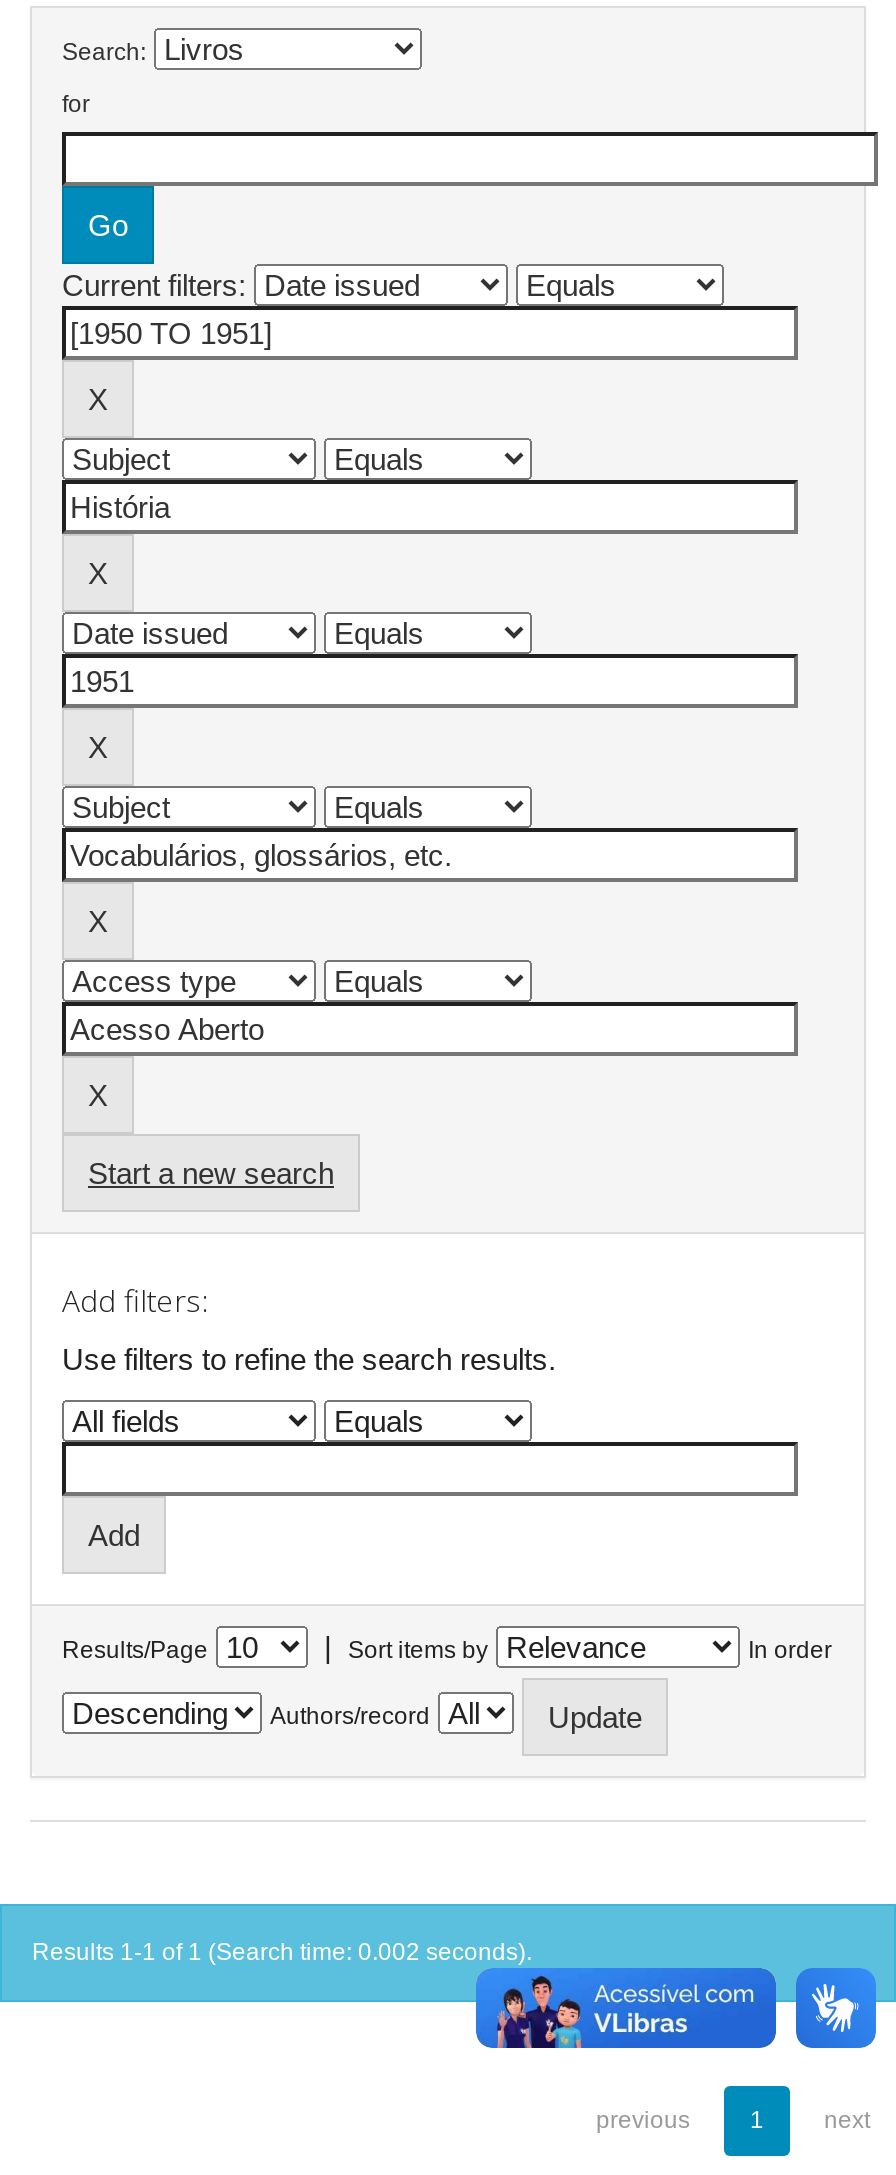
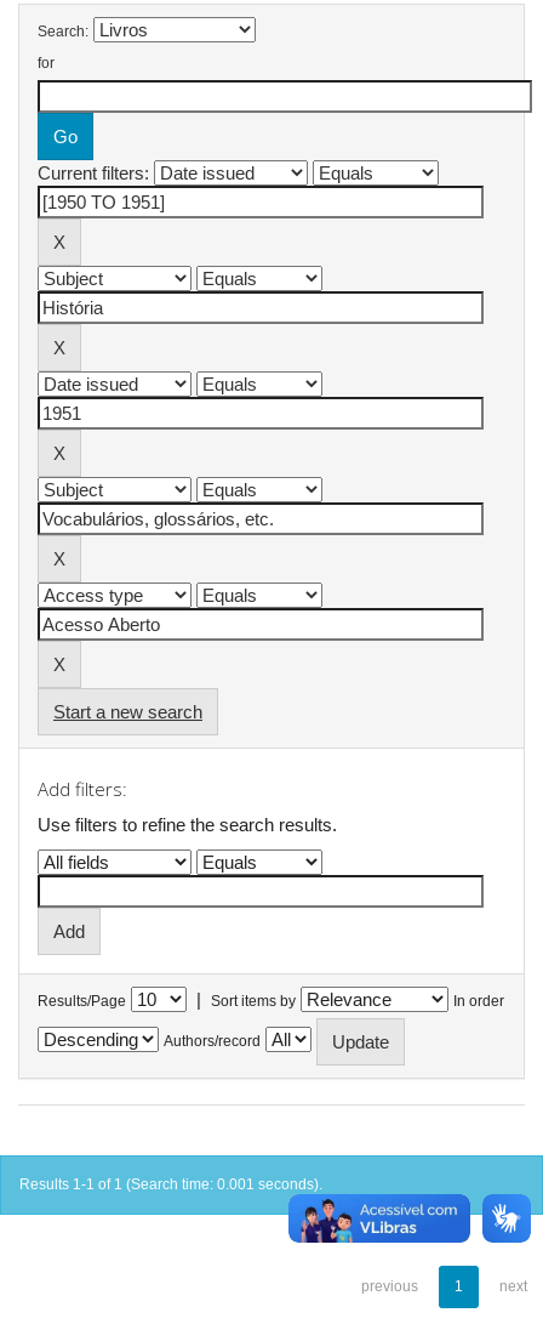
- Results 1-1 of 1 (Search time: 0.002 seconds).
+ Results 1-1 of 1 (Search time: 0.001 seconds).
